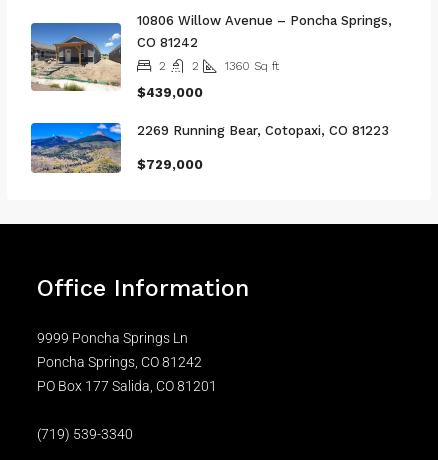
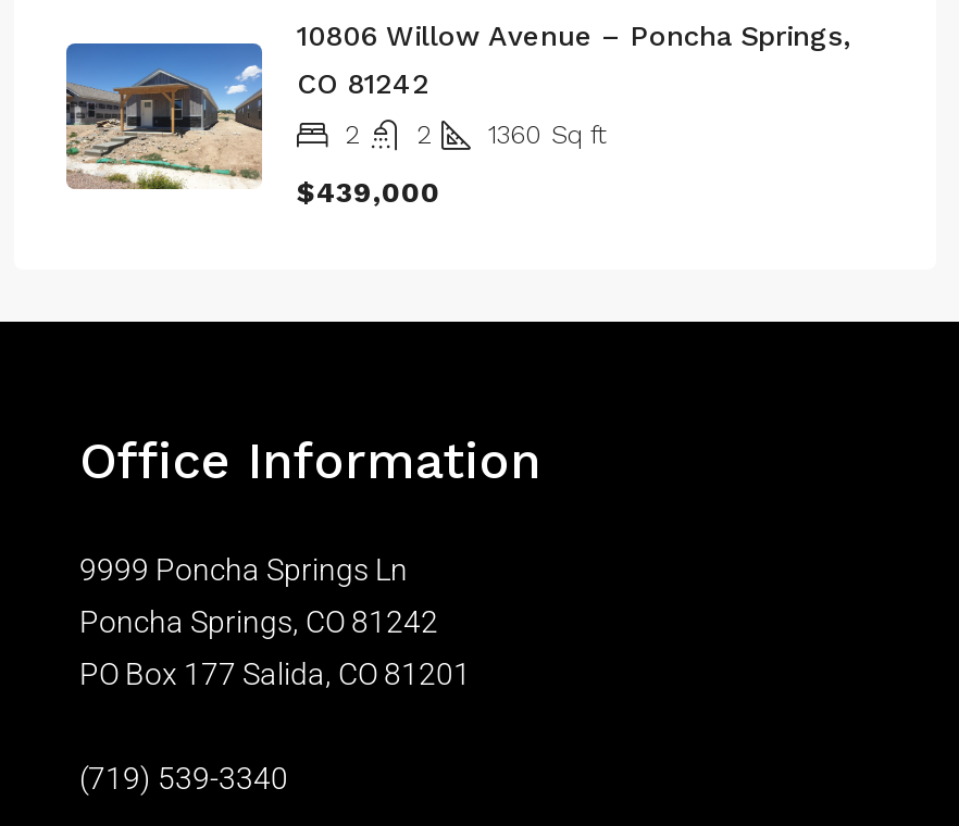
- [image]
- 2269 Running Bear, Cotopaxi, CO 81223
- $729,000
